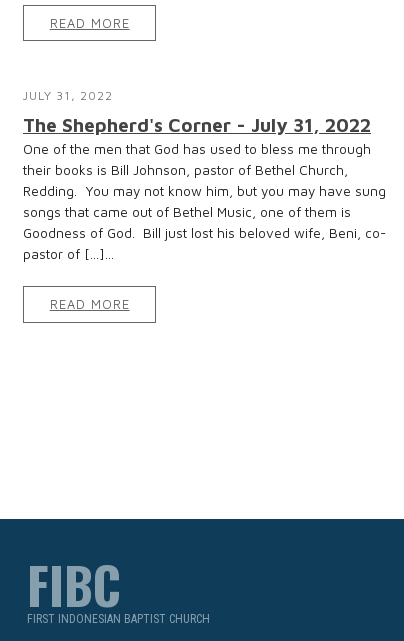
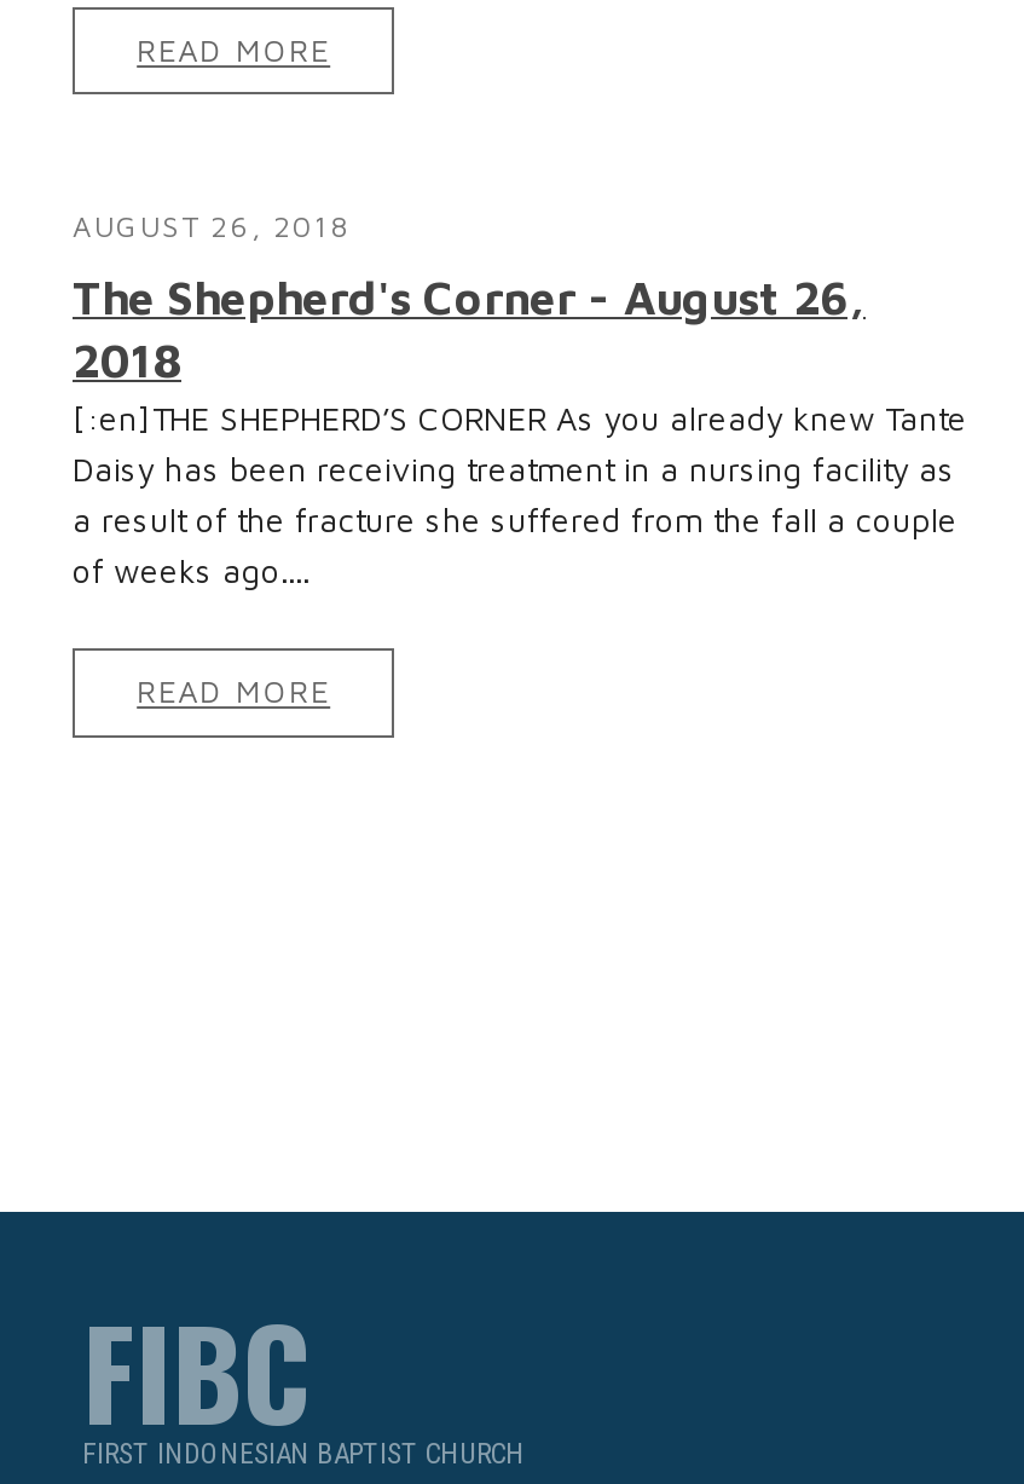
- JULY 31, 2022
- The Shepherd's Corner - July 31, 2022
- One of the men that God has used to bless me through
- their books is Bill Johnson, pastor of Bethel Church,
- Redding. You may not know him, but you may have sung
- songs that came out of Bethel Music, one of them is
- Goodness of God. Bill just lost his beloved wife, Beni, co-
- pastor of […]...
+ AUGUST 26, 2018
+ The Shepherd's Corner - August 26,
+ 2018
+ [:en]THE SHEPHERD’S CORNER As you already knew Tante
+ Daisy has been receiving treatment in a nursing facility as
+ a result of the fracture she suffered from the fall a couple
+ of weeks ago....
